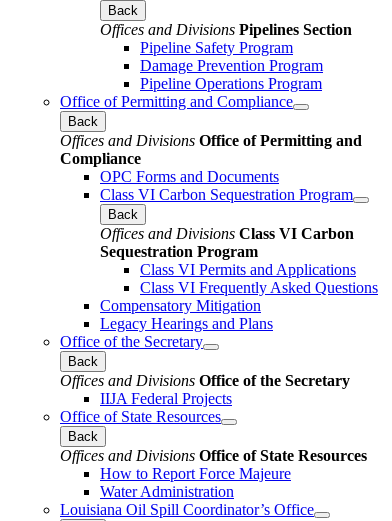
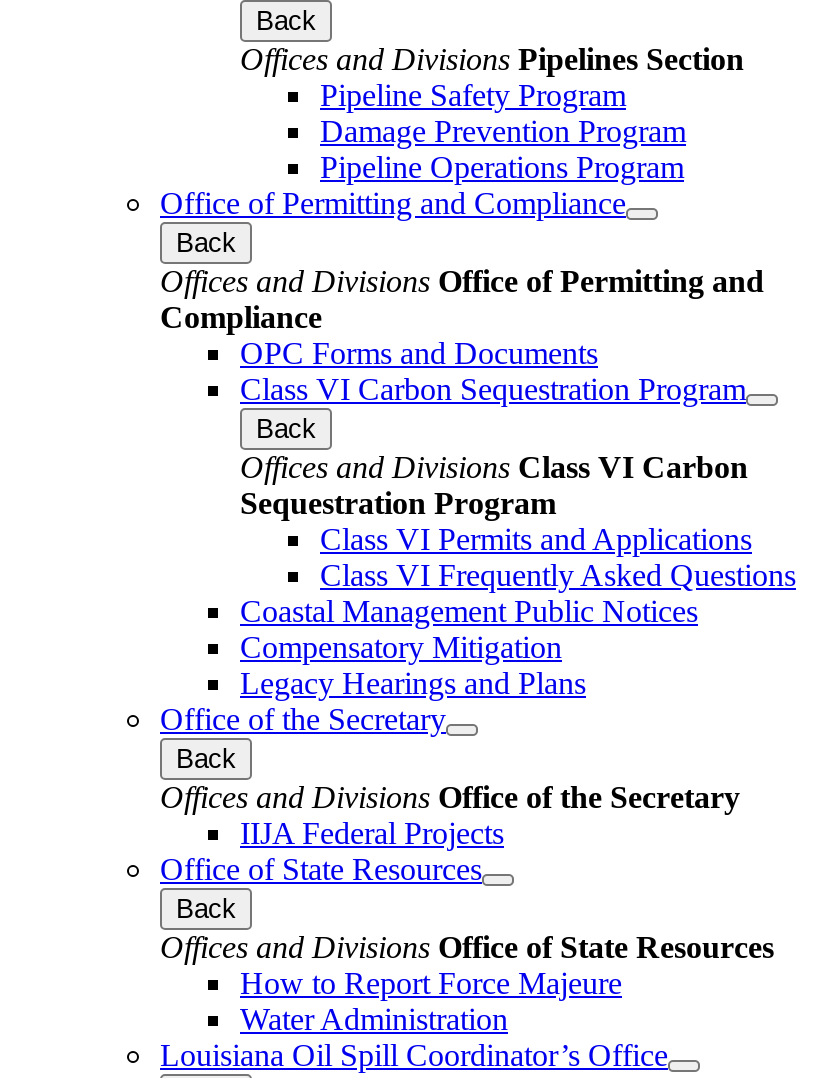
+ Coastal Management Public Notices
